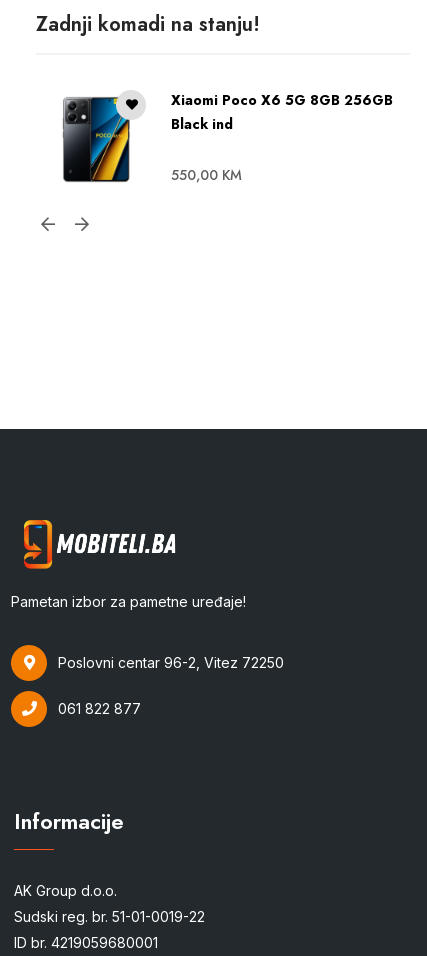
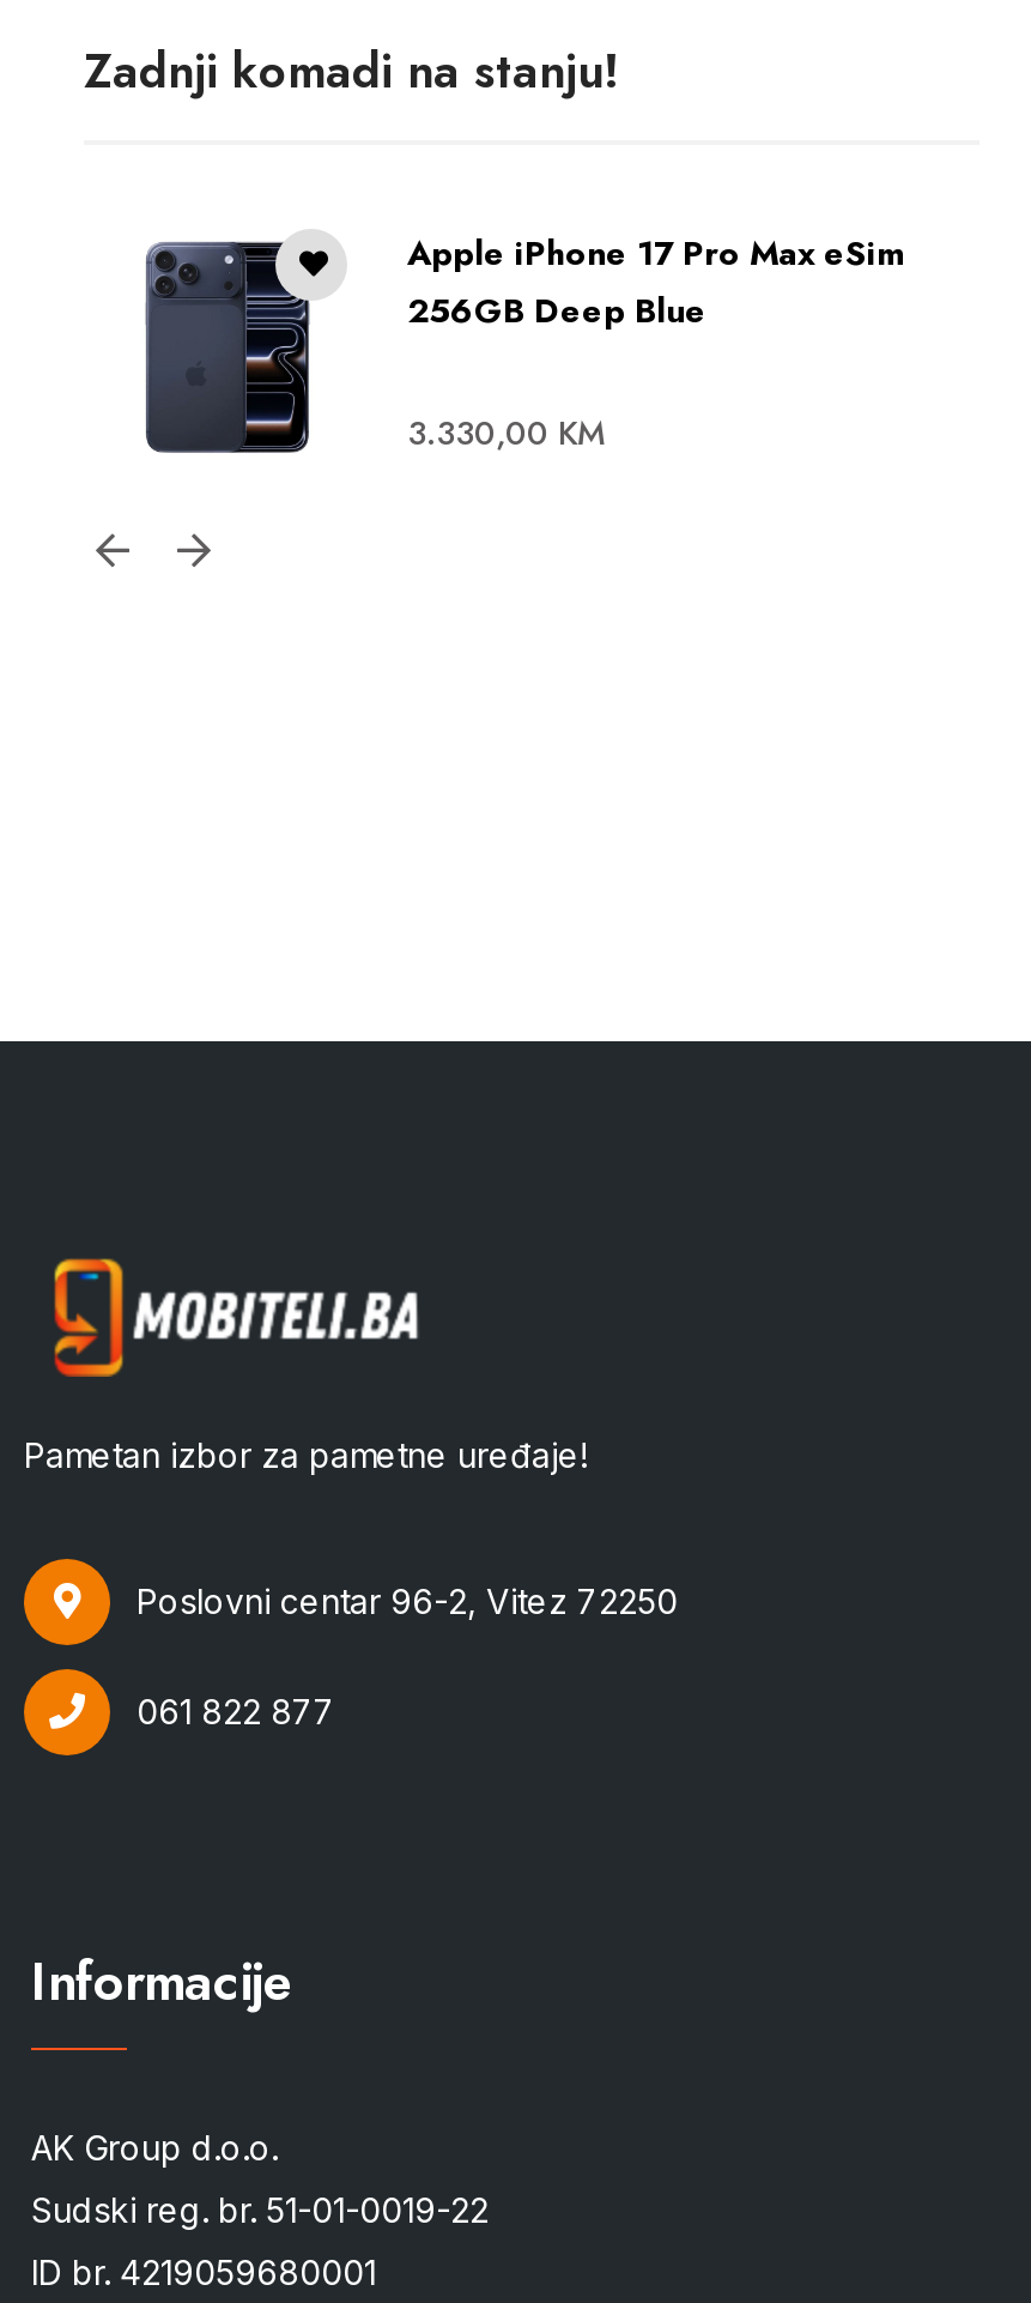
- Xiaomi Poco X6 5G 8GB 256GB
- Black ind
+ Apple iPhone 17 Pro Max eSim
+ 256GB Deep Blue

- [image]
+ [image]

- 550,00 KM
+ 3.330,00 KM
